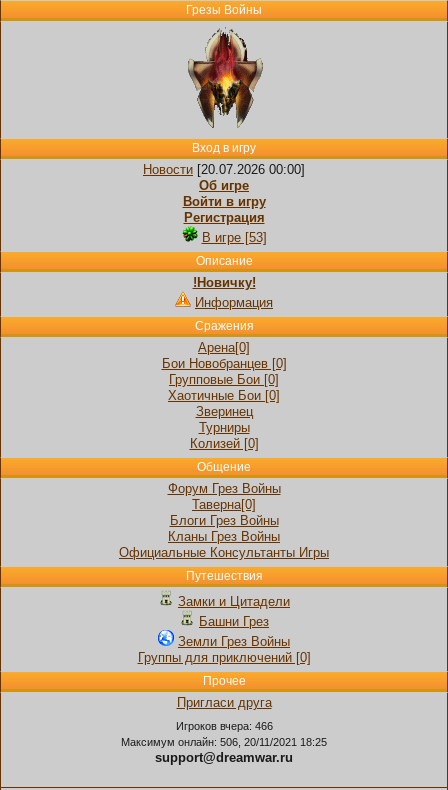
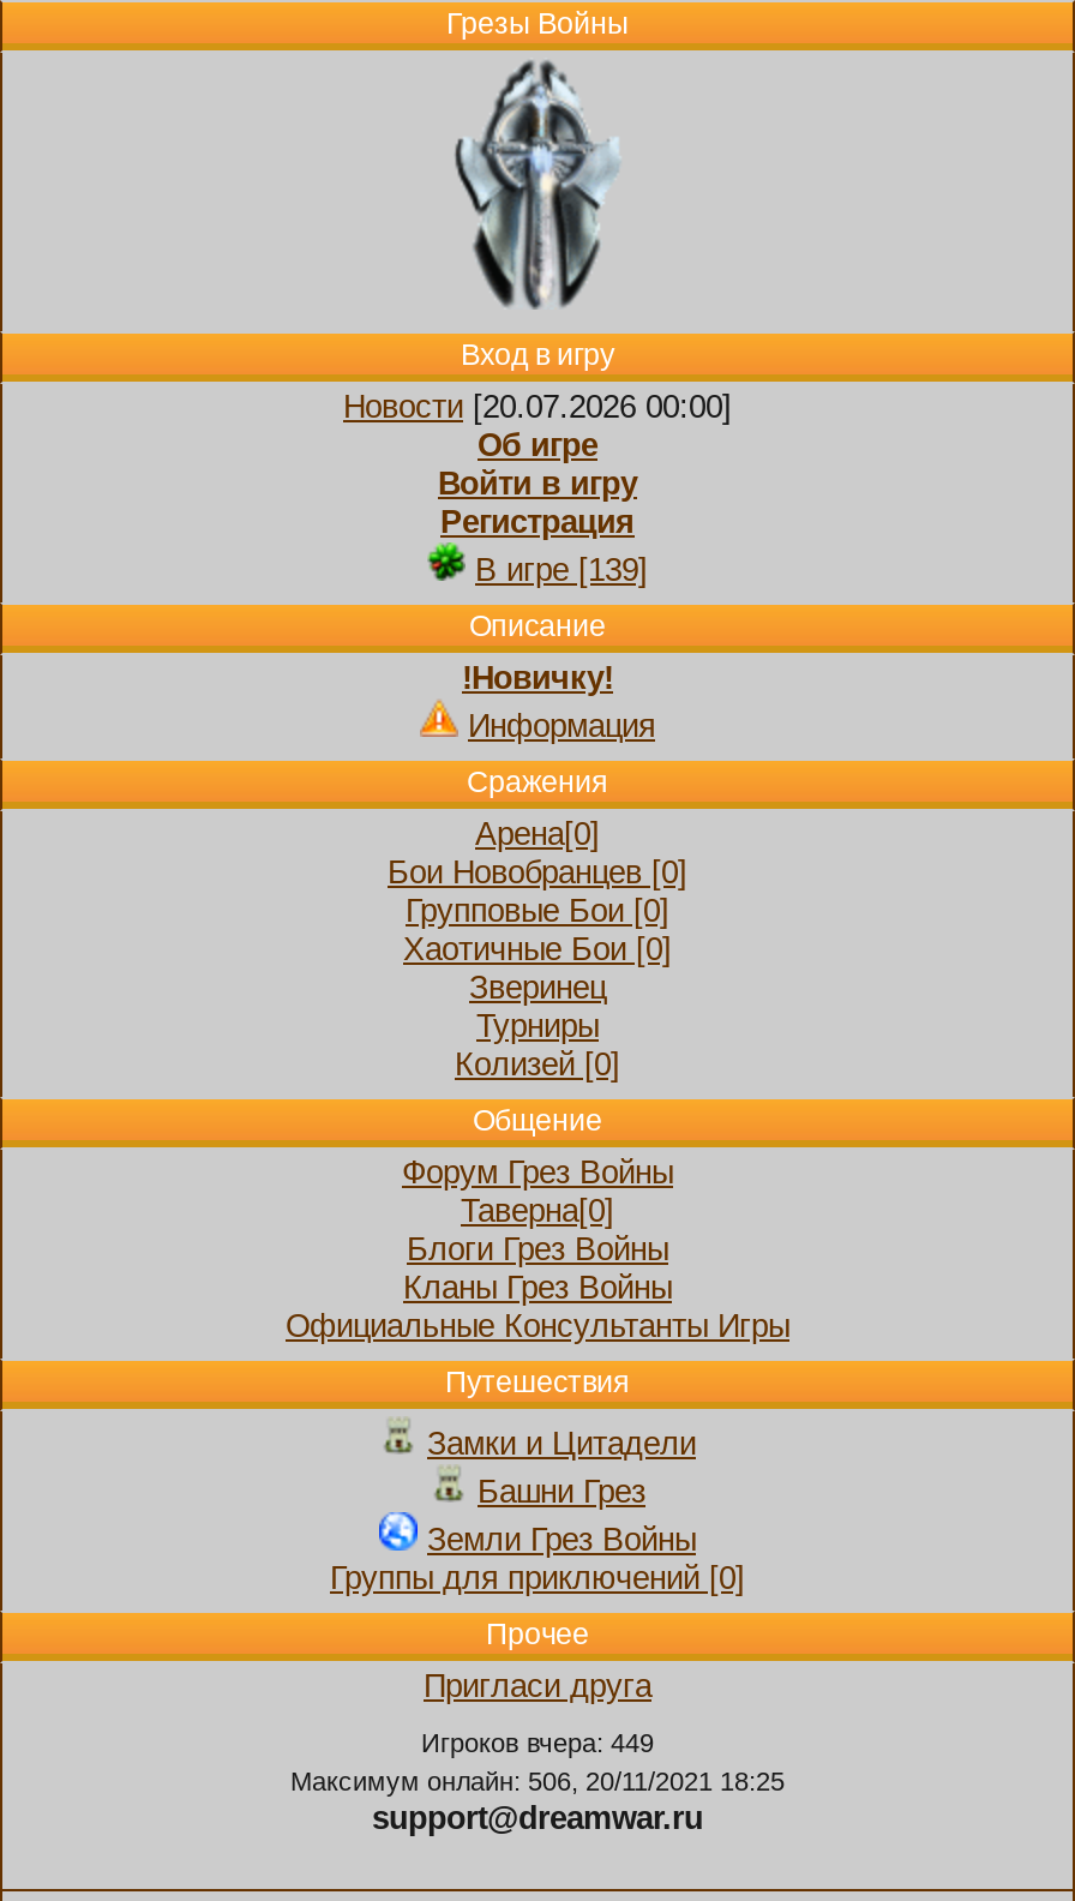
- [image]
+ [image]

- В игре [53]
+ В игре [139]

- Игроков вчера: 466
+ Игроков вчера: 449
